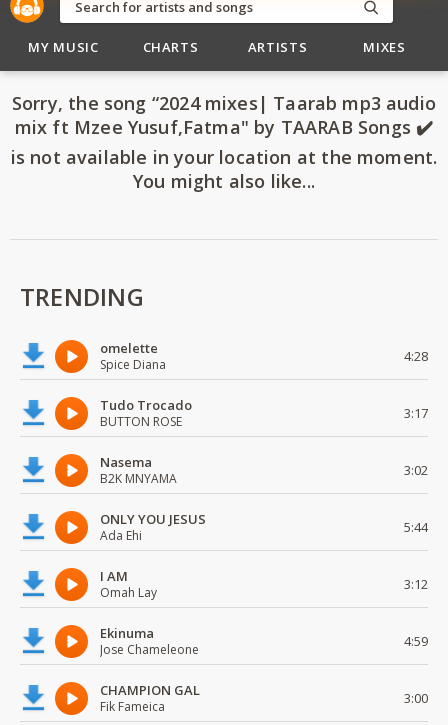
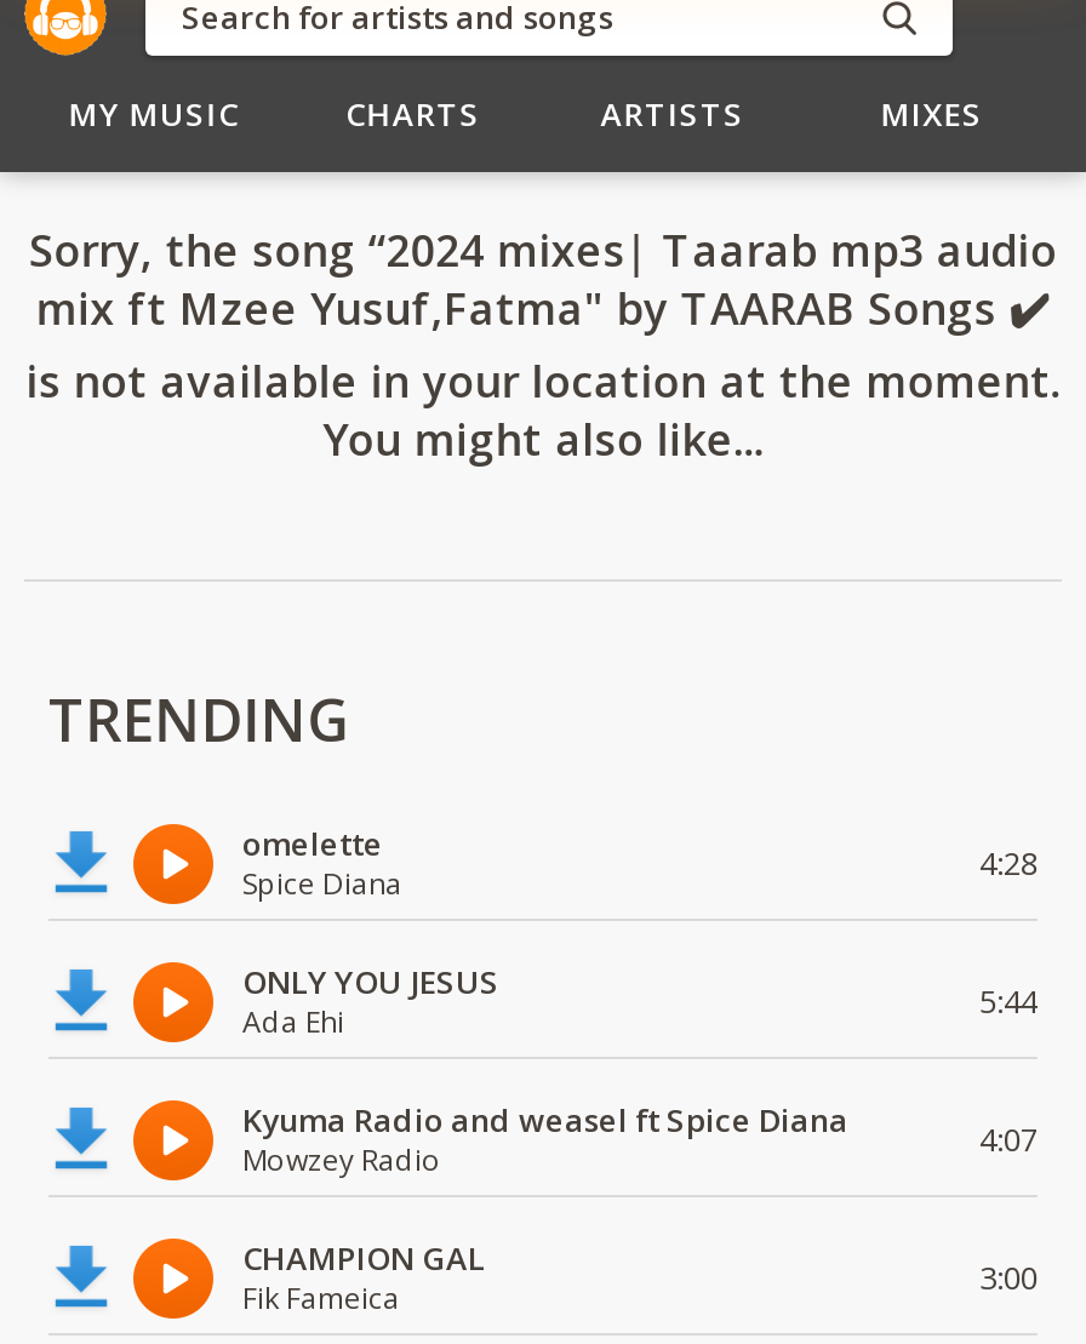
- Tudo Trocado
- BUTTON ROSE
- 3:17
- Nasema
- B2K MNYAMA
- 3:02

- I AM
- Omah Lay
- 3:12
- Ekinuma
- Jose Chameleone
- 4:59
+ Kyuma Radio and weasel ft Spice Diana
+ Mowzey Radio
+ 4:07
